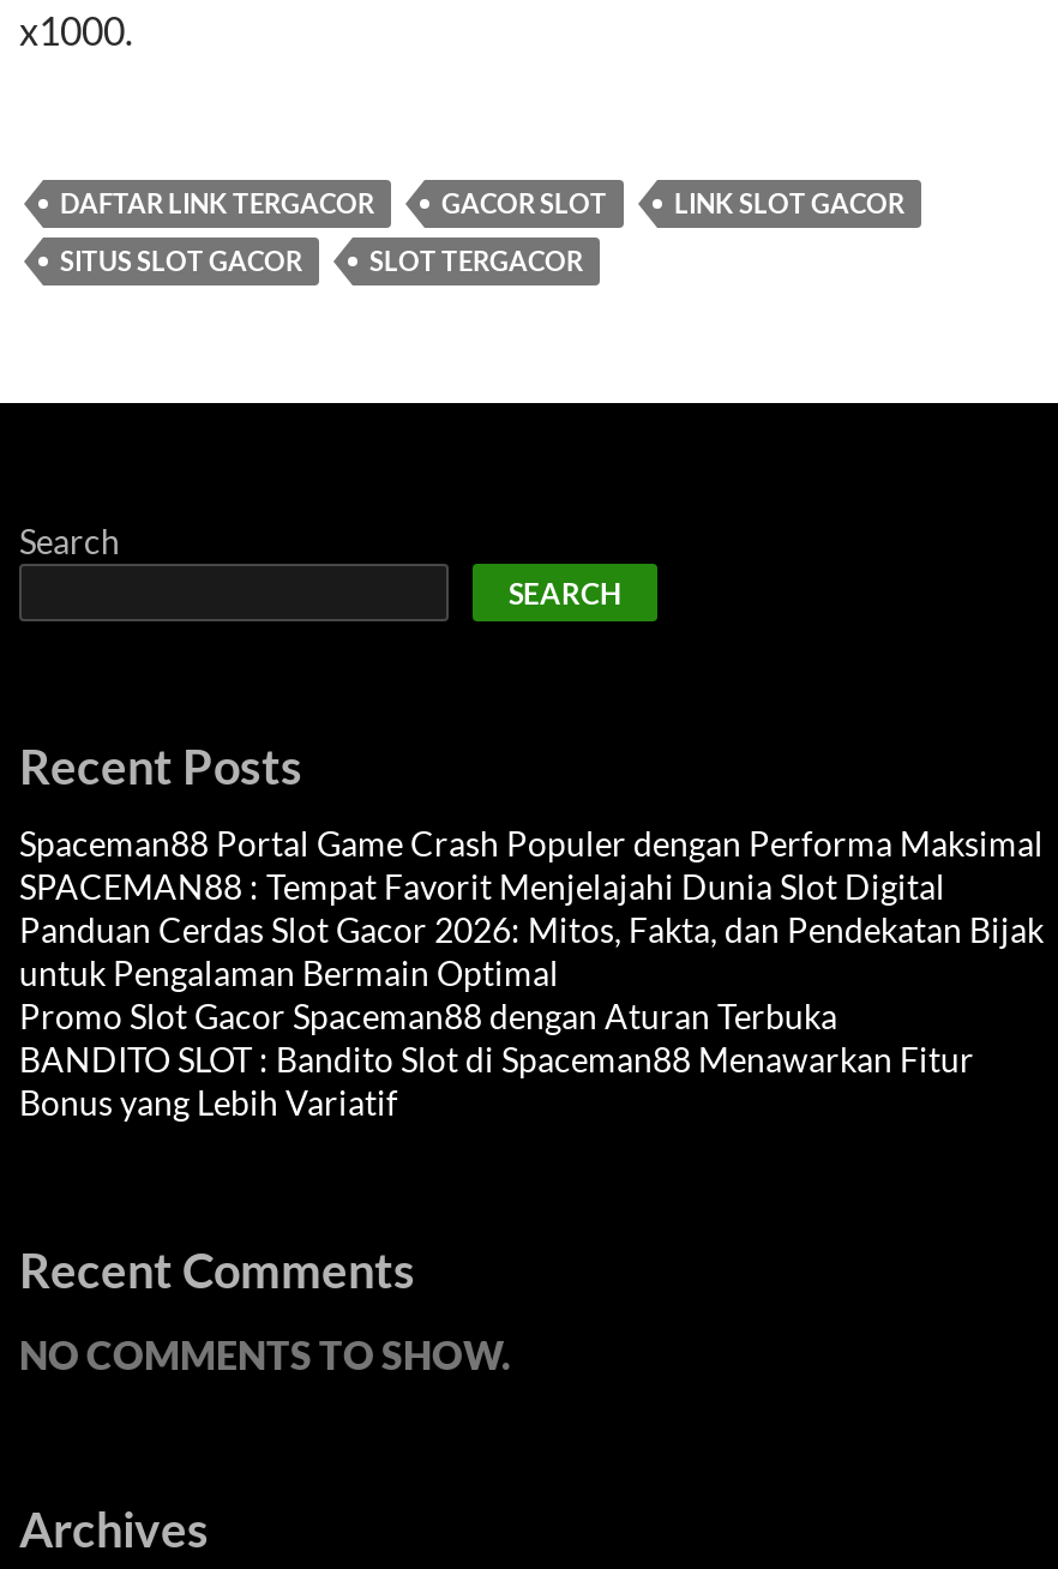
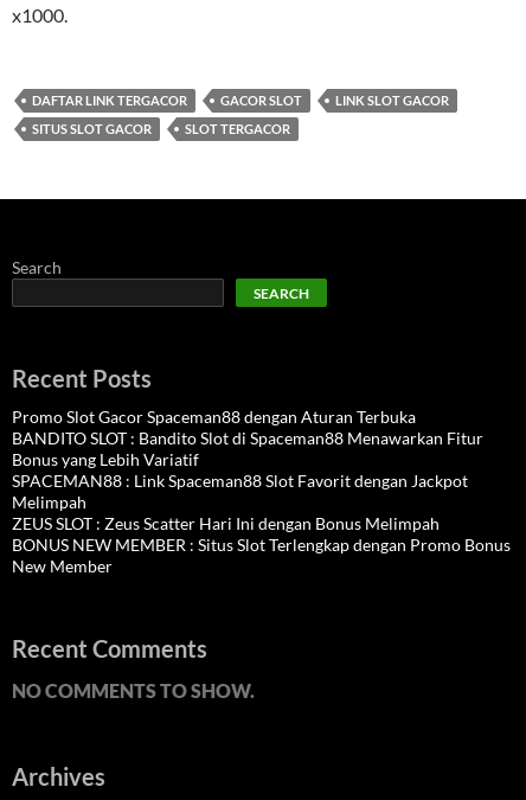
- Spaceman88 Portal Game Crash Populer dengan Performa Maksimal
- SPACEMAN88 : Tempat Favorit Menjelajahi Dunia Slot Digital
- Panduan Cerdas Slot Gacor 2026: Mitos, Fakta, dan Pendekatan Bijak
- untuk Pengalaman Bermain Optimal

moved up: Promo Slot Gacor Spaceman88 dengan Aturan Terbuka | BANDITO SLOT : Bandito Slot di Spaceman88 Menawarkan Fitur | Bonus yang Lebih Variatif

+ SPACEMAN88 : Link Spaceman88 Slot Favorit dengan Jackpot
+ Melimpah
+ ZEUS SLOT : Zeus Scatter Hari Ini dengan Bonus Melimpah
+ BONUS NEW MEMBER : Situs Slot Terlengkap dengan Promo Bonus
+ New Member
